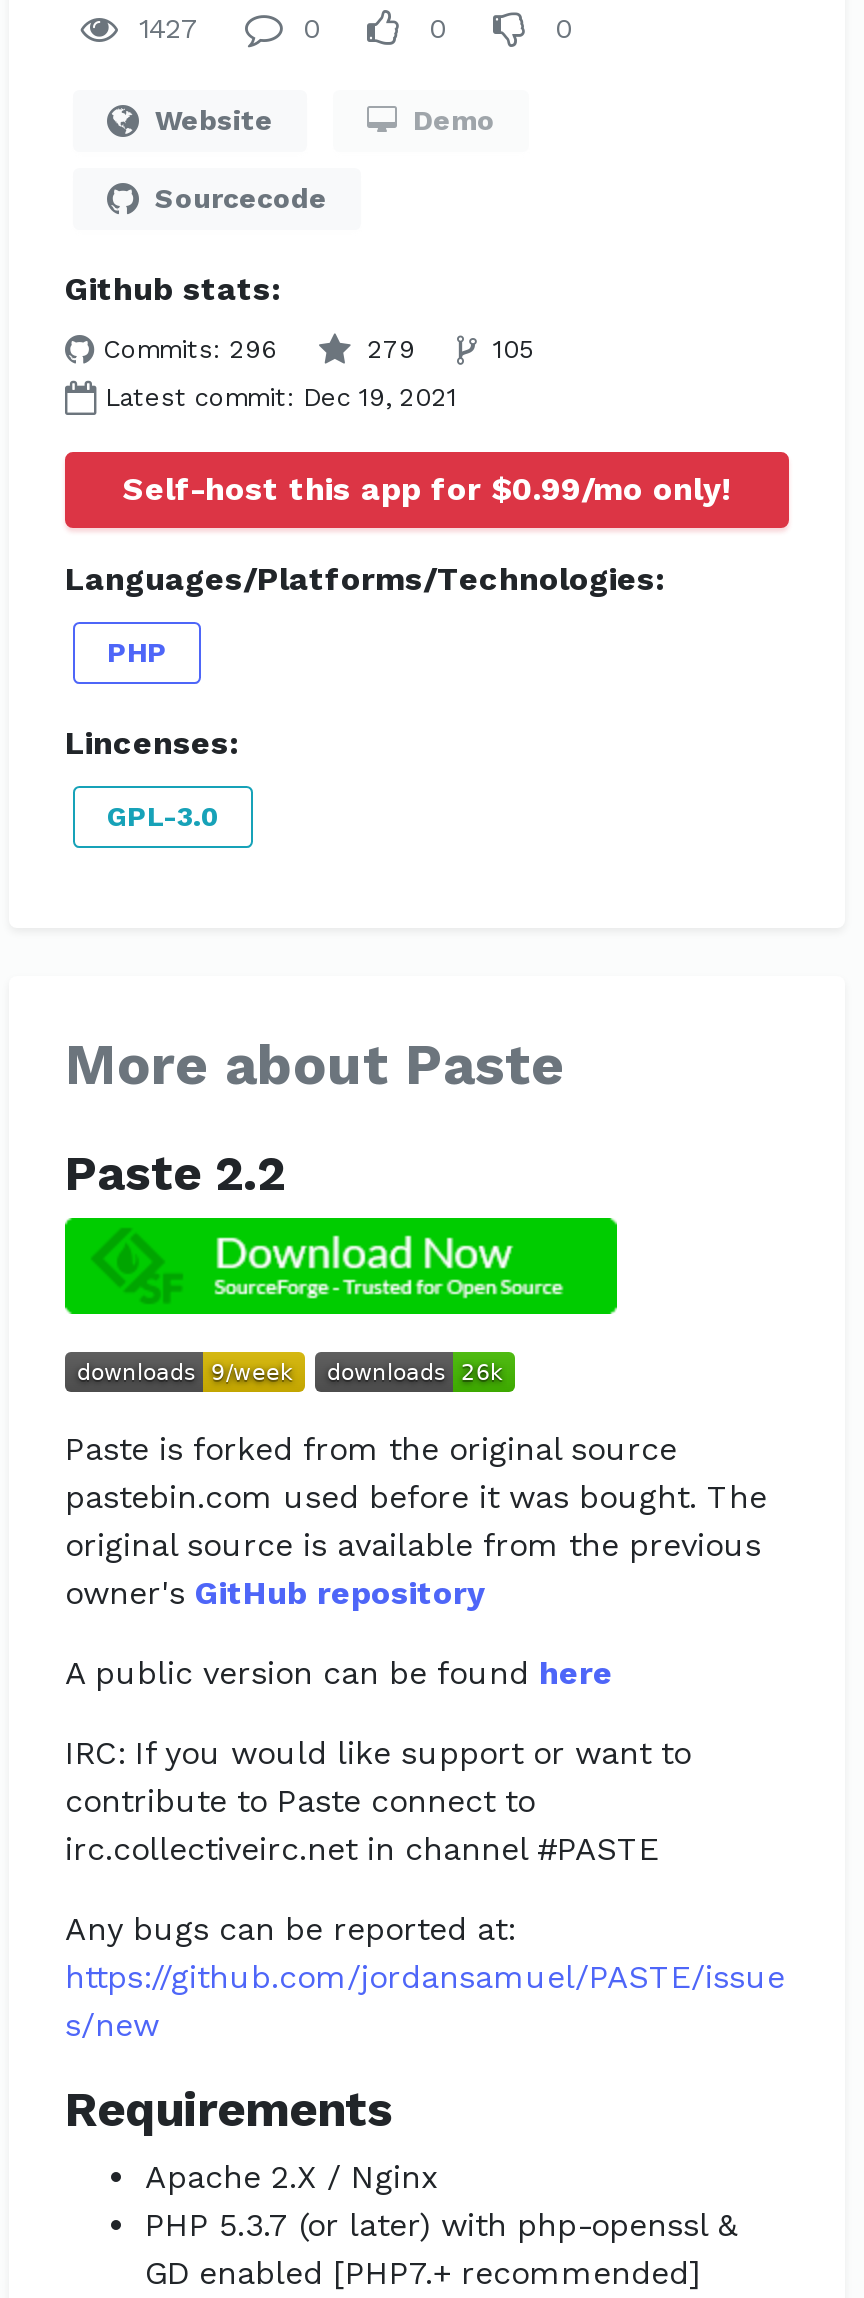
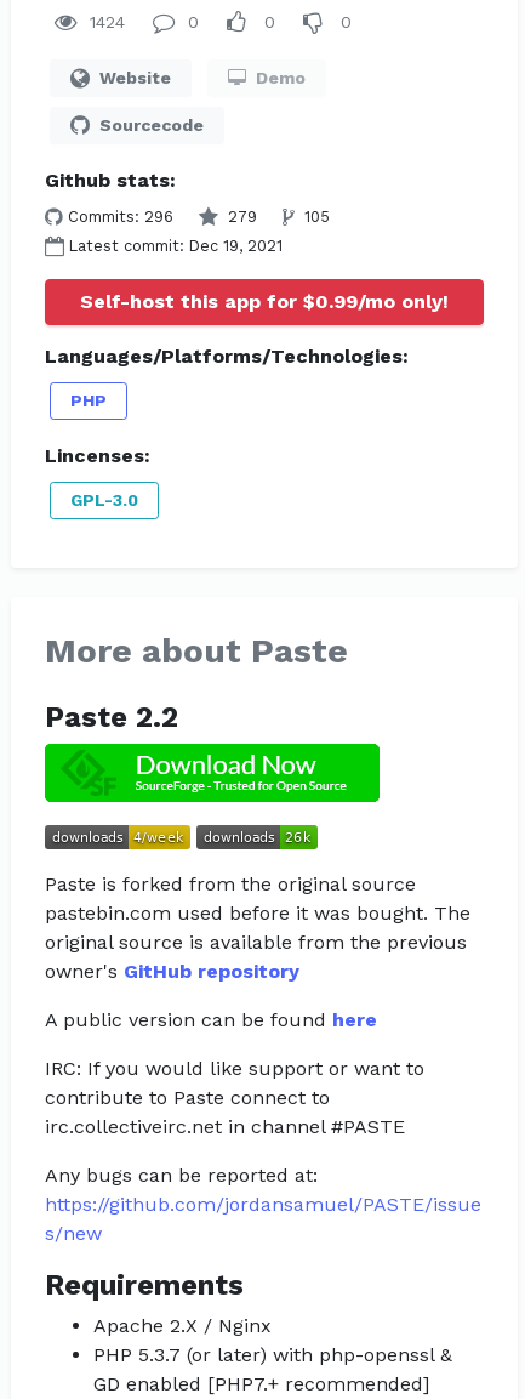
- 1427 0
+ 1424 0
